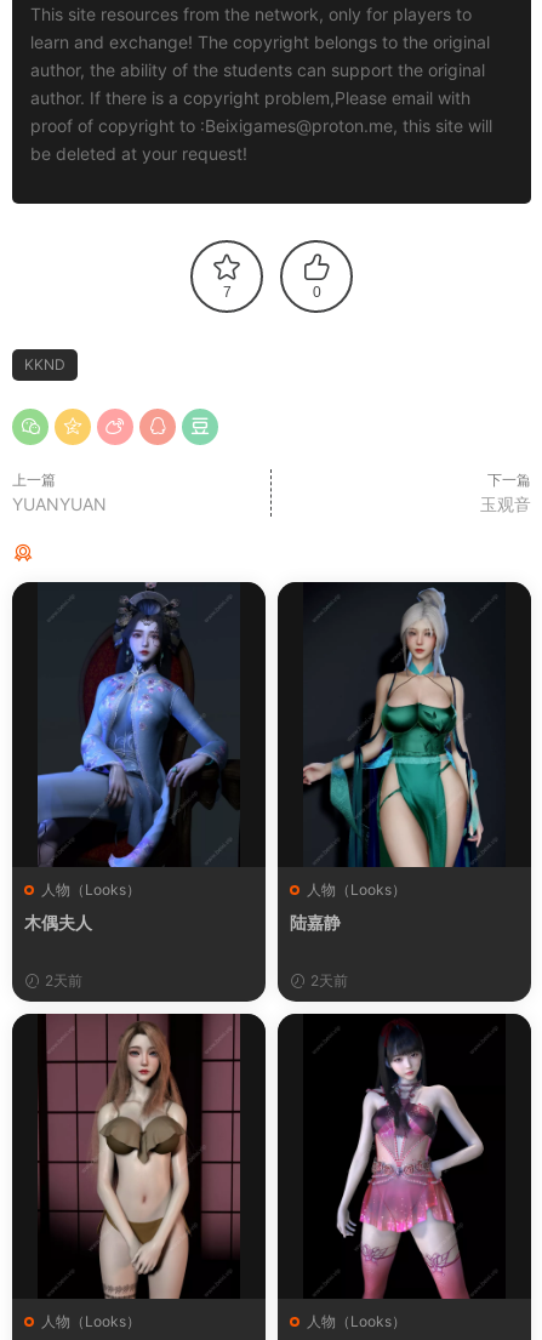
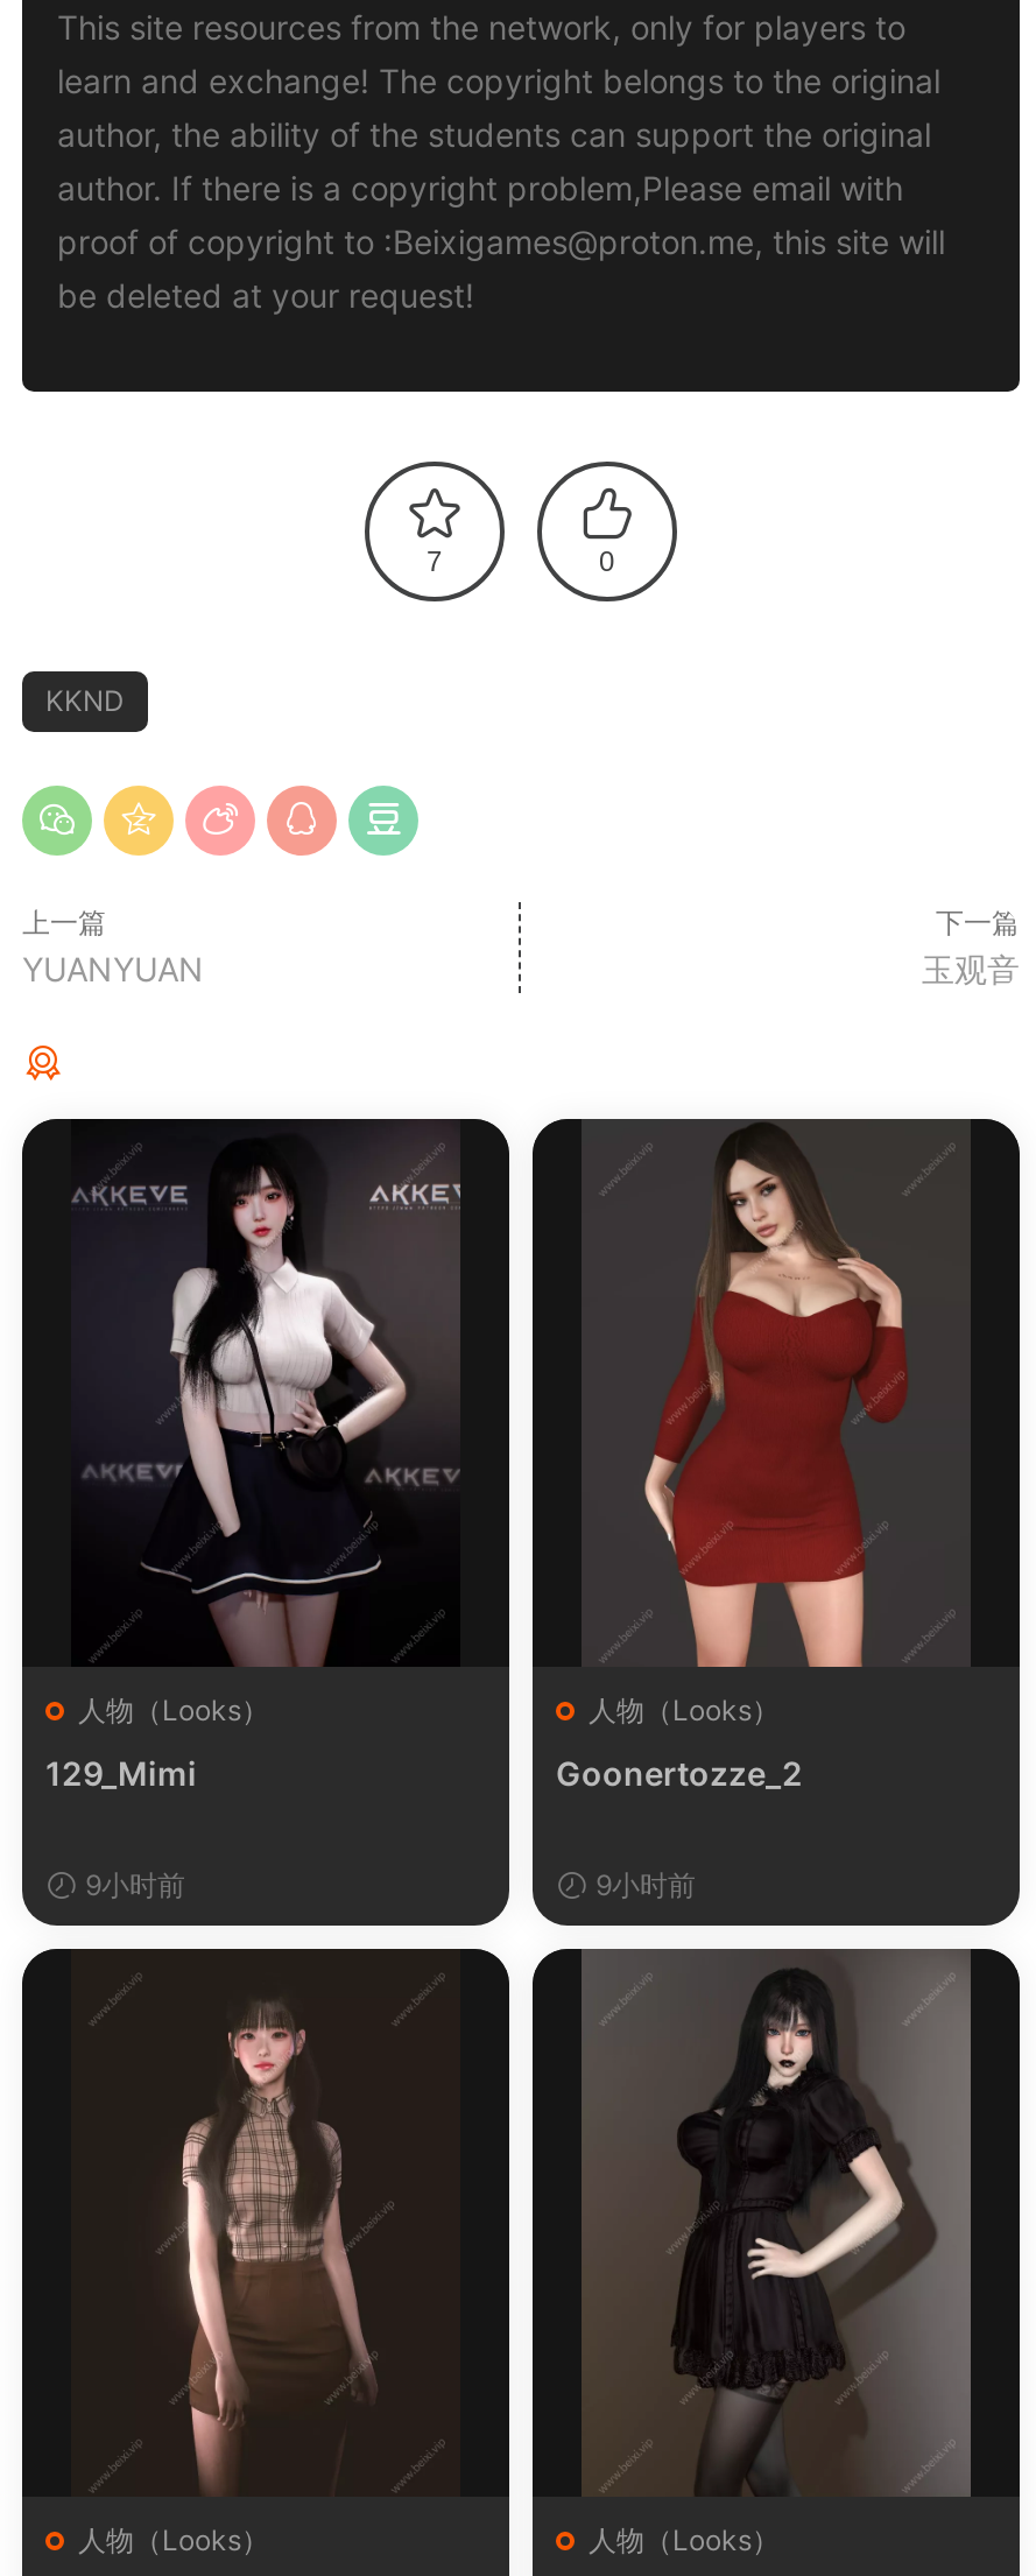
- [image]
- 木偶夫人
+ [image]
+ 129_Mimi

- [image]
- 陆嘉静
+ [image]
+ Goonertozze_2

- 2天前
+ 9小时前

- 2天前
+ 9小时前

- [image]
+ [image]

- [image]
+ [image]
